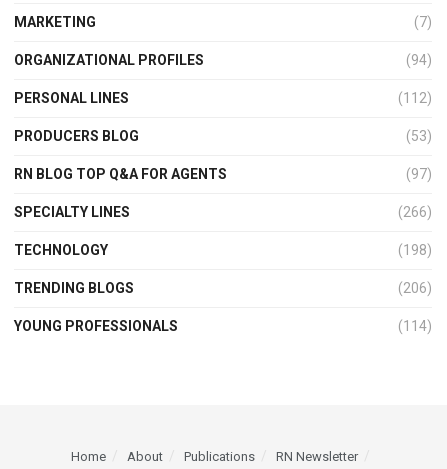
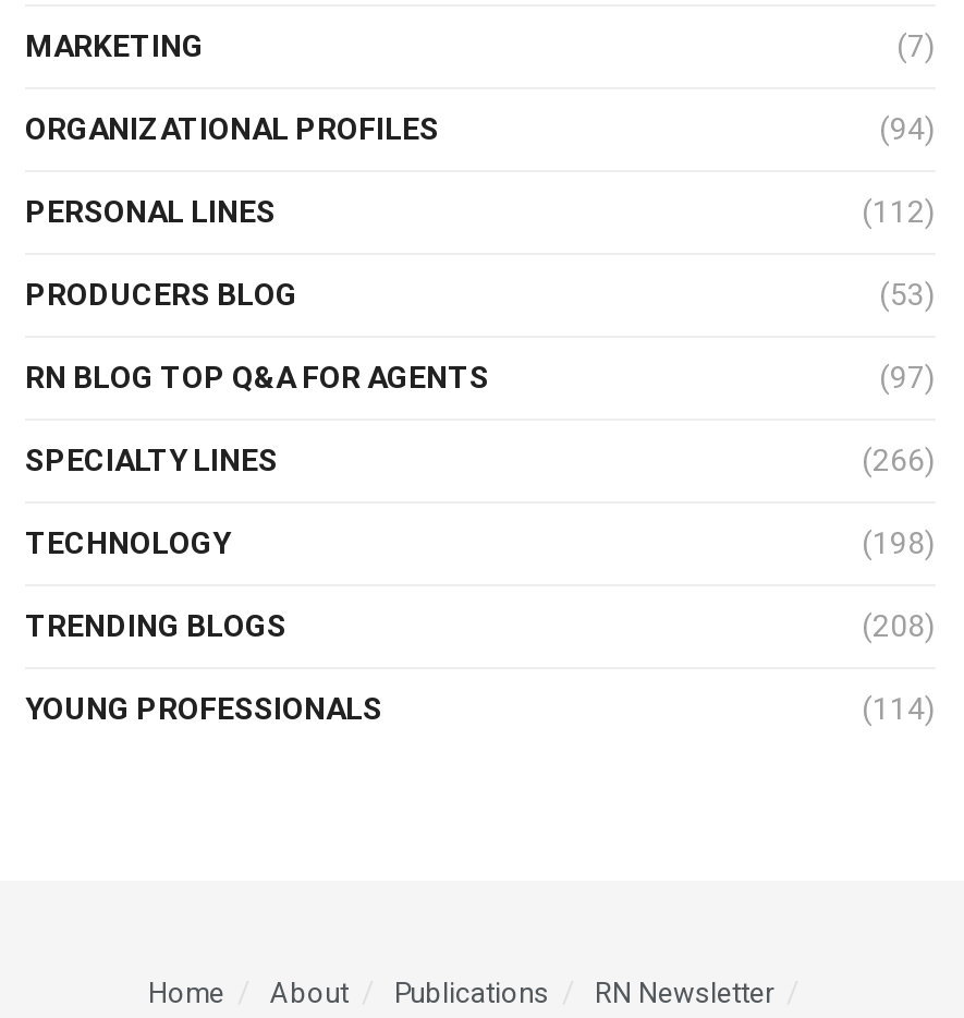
- (206)
+ (208)
